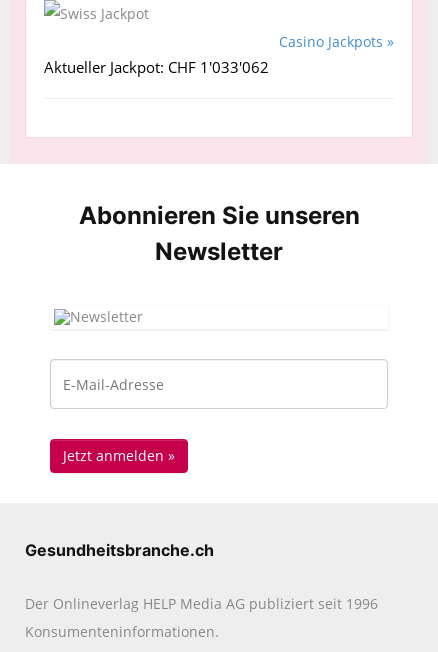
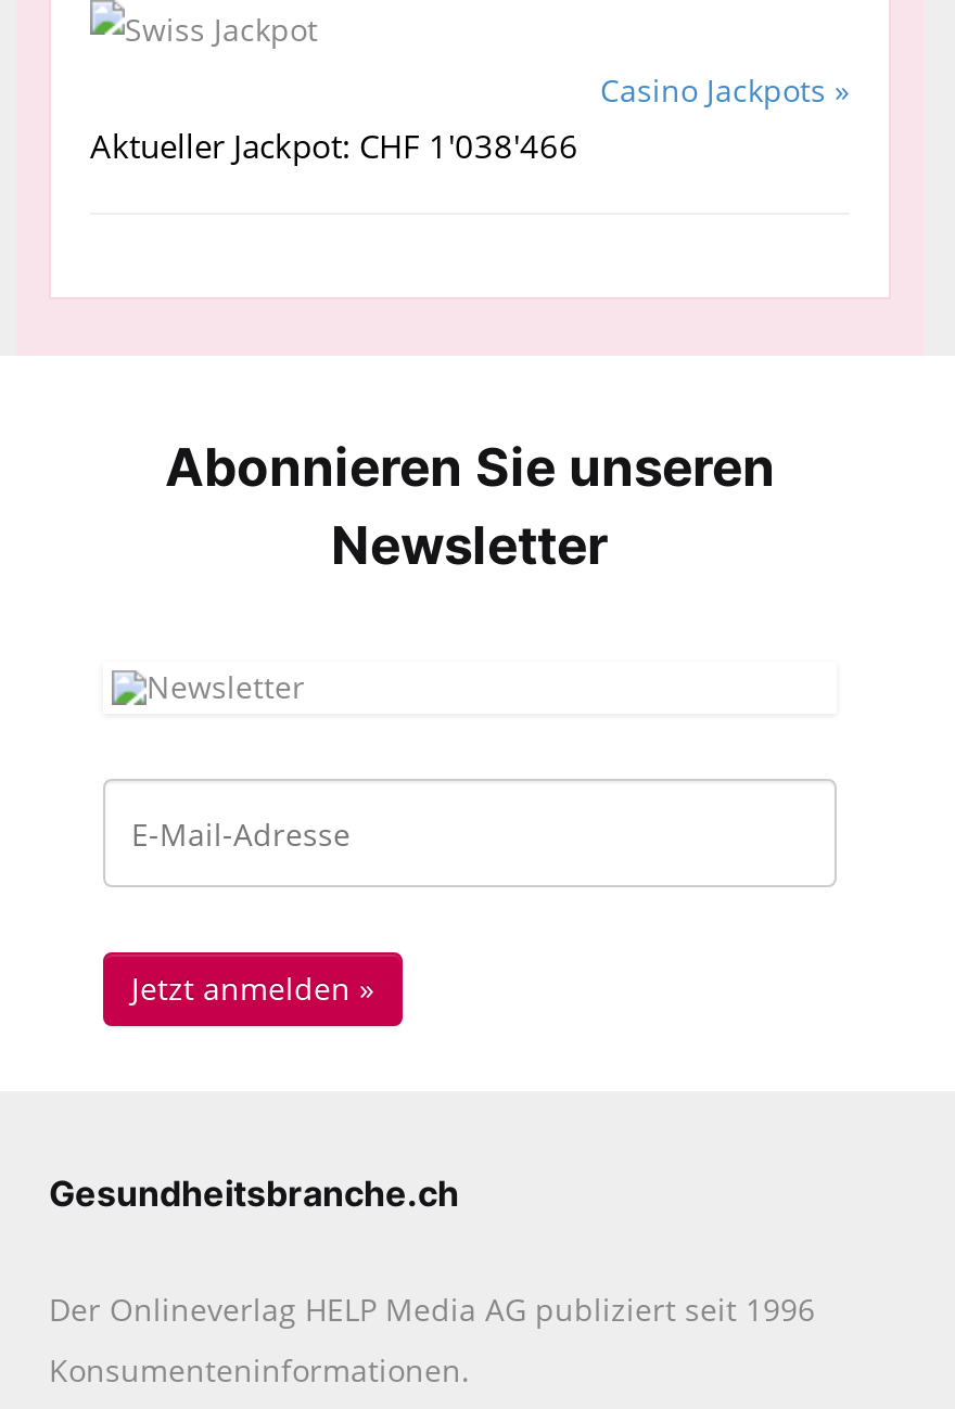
- Aktueller Jackpot: CHF 1'033'062
+ Aktueller Jackpot: CHF 1'038'466
